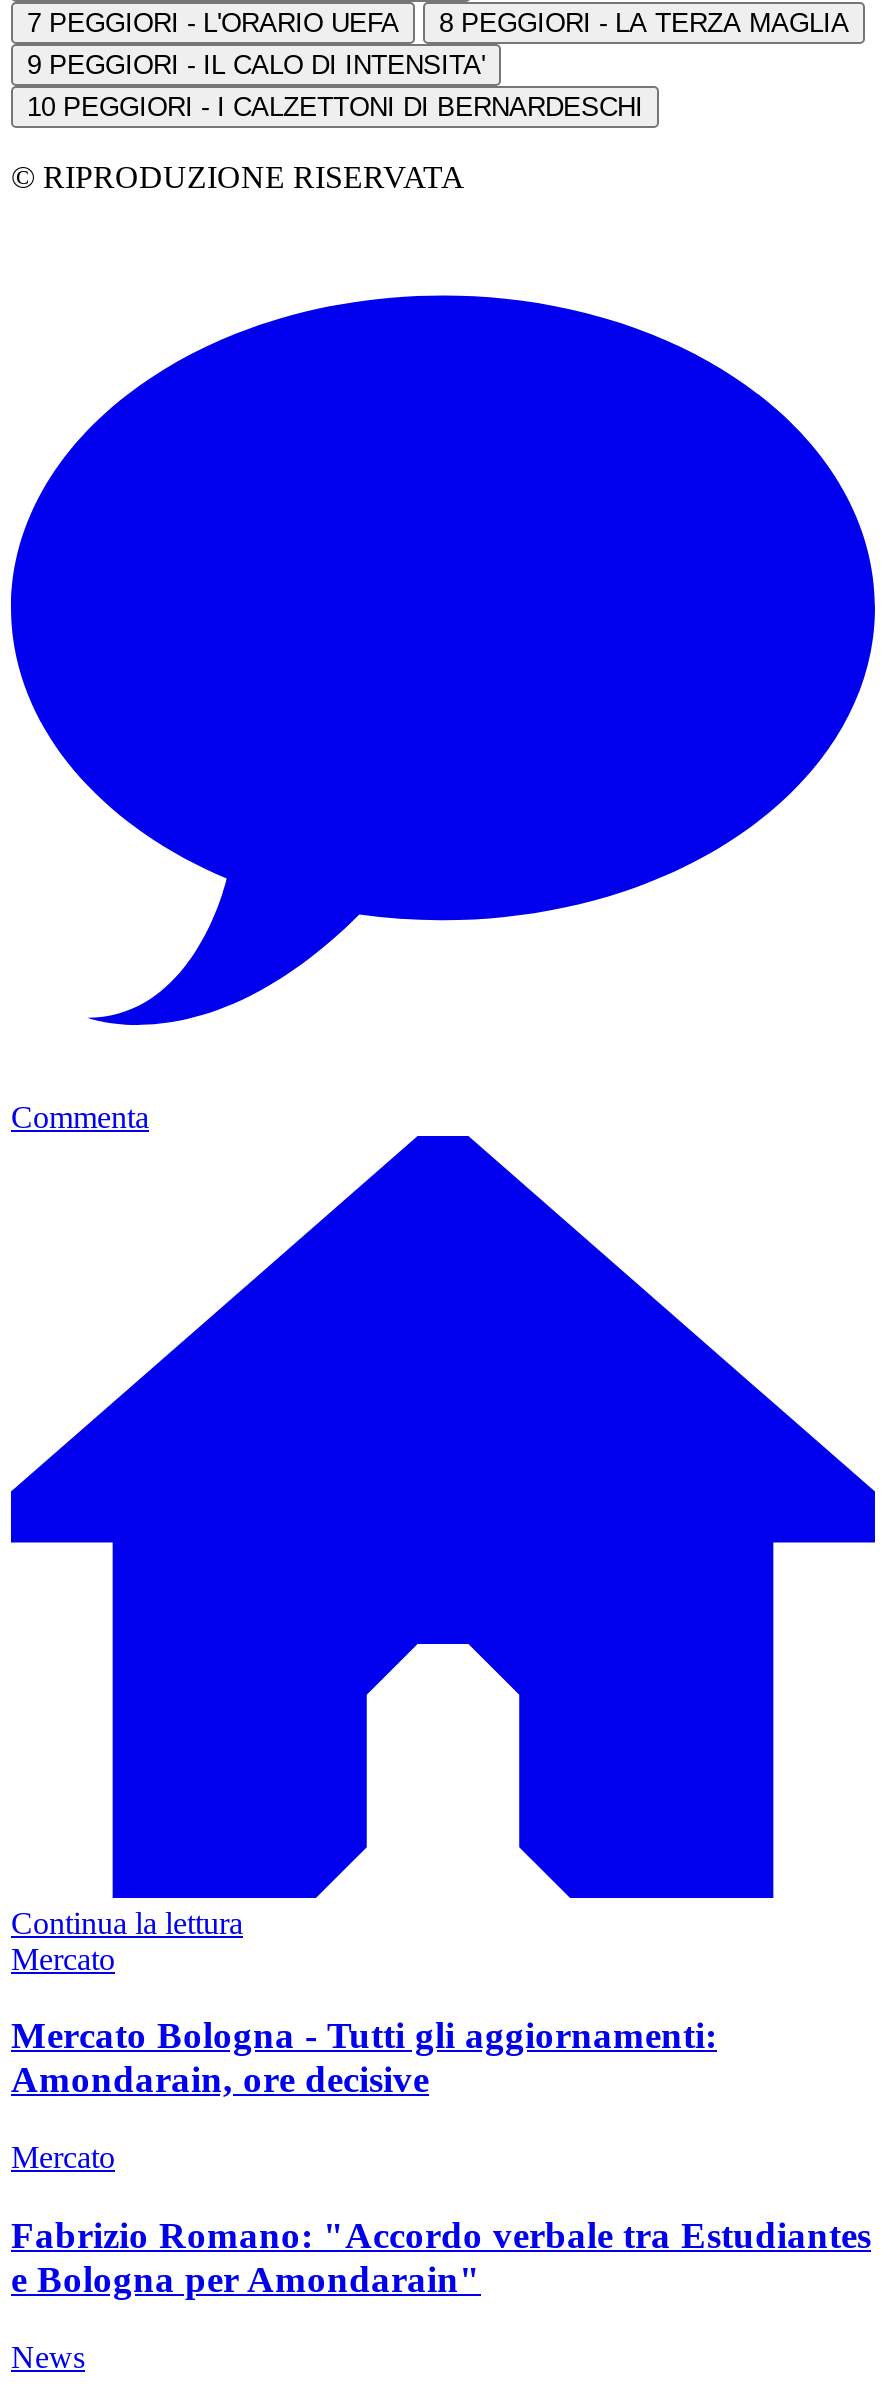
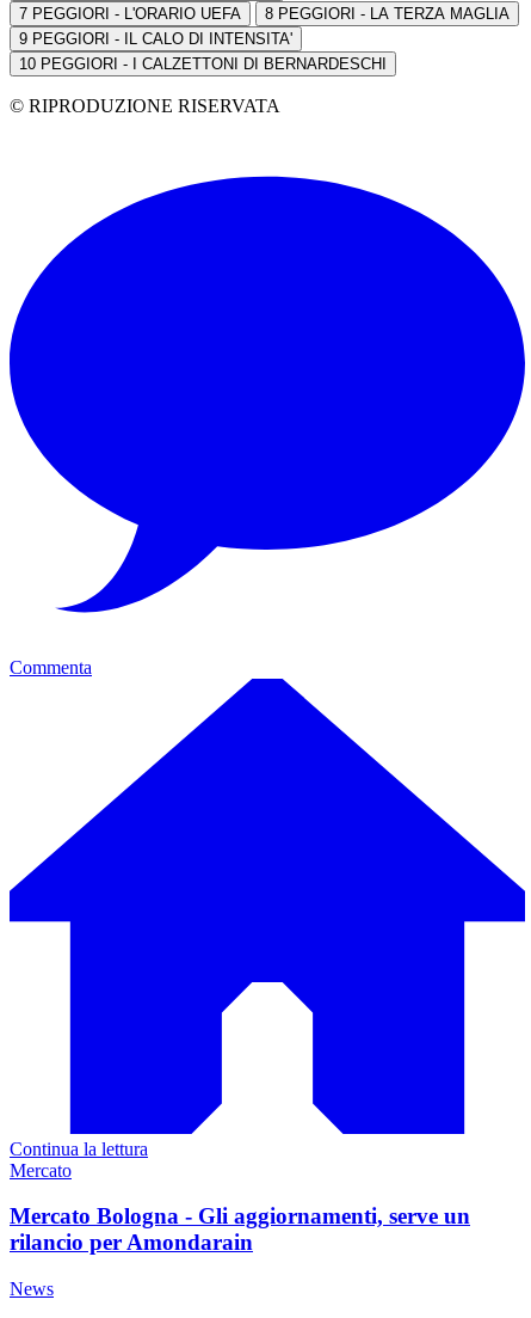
- Mercato Bologna - Tutti gli aggiornamenti:
- Amondarain, ore decisive
- Mercato
- Fabrizio Romano: "Accordo verbale tra Estudiantes
- e Bologna per Amondarain"
+ Mercato Bologna - Gli aggiornamenti, serve un
+ rilancio per Amondarain
